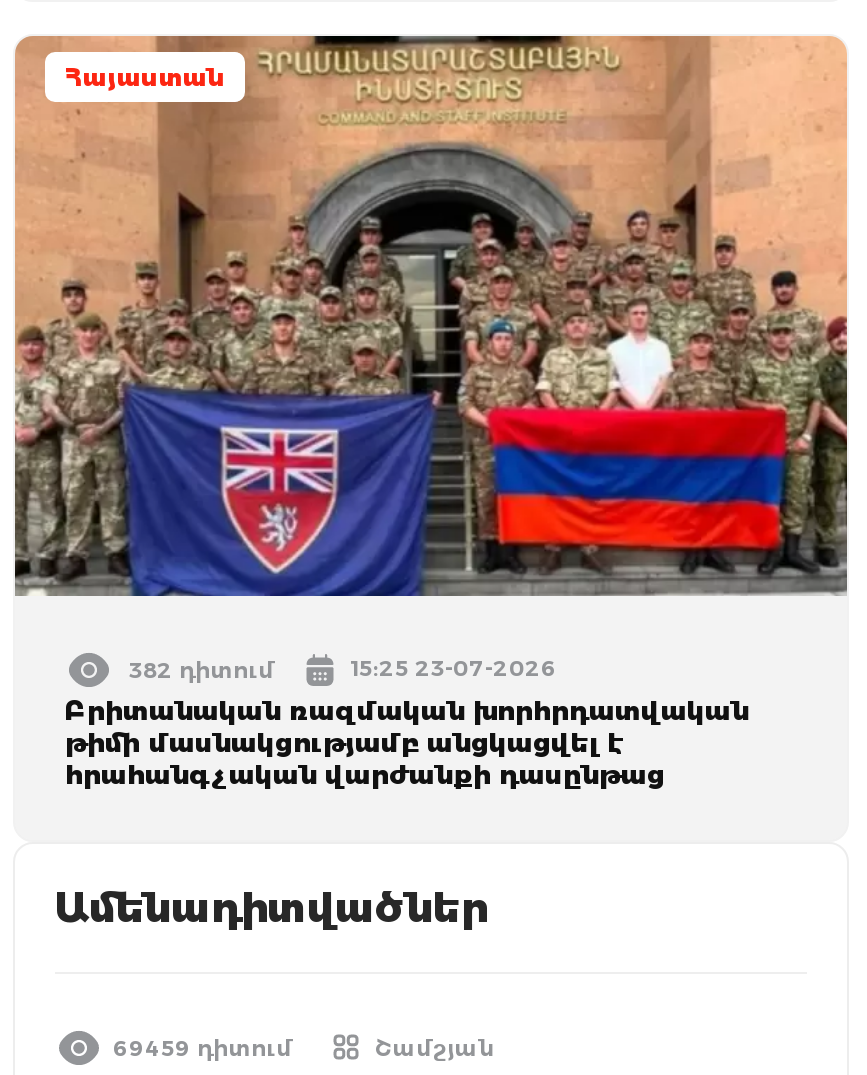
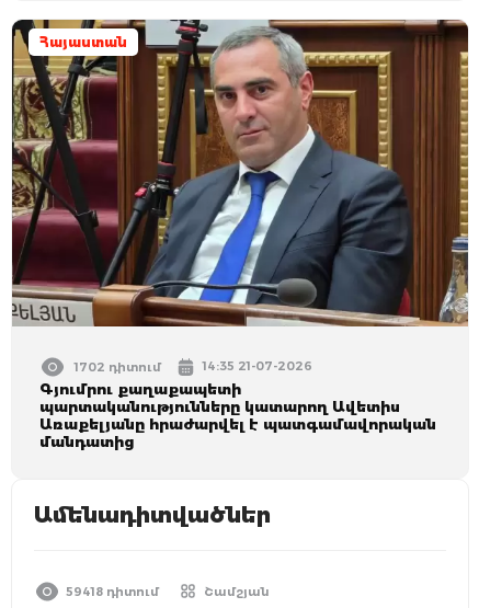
- [image]
- 382 դիտում
- 15:25 23-07-2026
- Բրիտանական ռազմական խորհրդատվական
- թիմի մասնակցությամբ անցկացվել է
- հրահանգչական վարժանքի դասընթաց
+ [image]
+ 1702 դիտում
+ 14:35 21-07-2026
+ Գյումրու քաղաքապետի
+ պարտականությունները կատարող Ավետիս
+ Առաքելյանը հրաժարվել է պատգամավորական
+ մանդատից

- 69459 դիտում
+ 59418 դիտում
